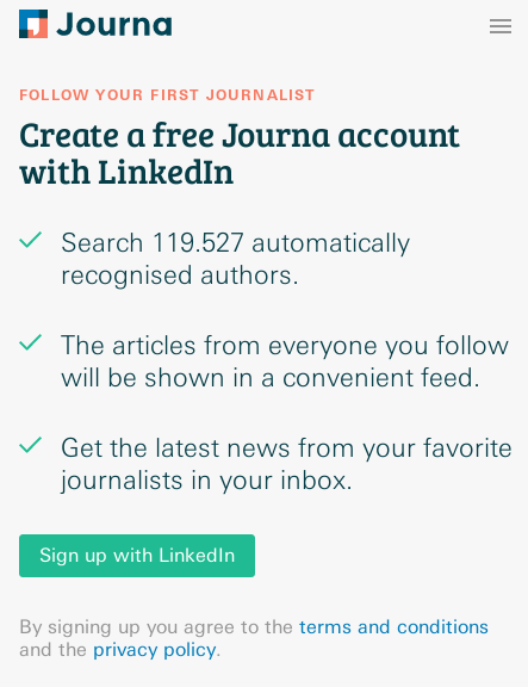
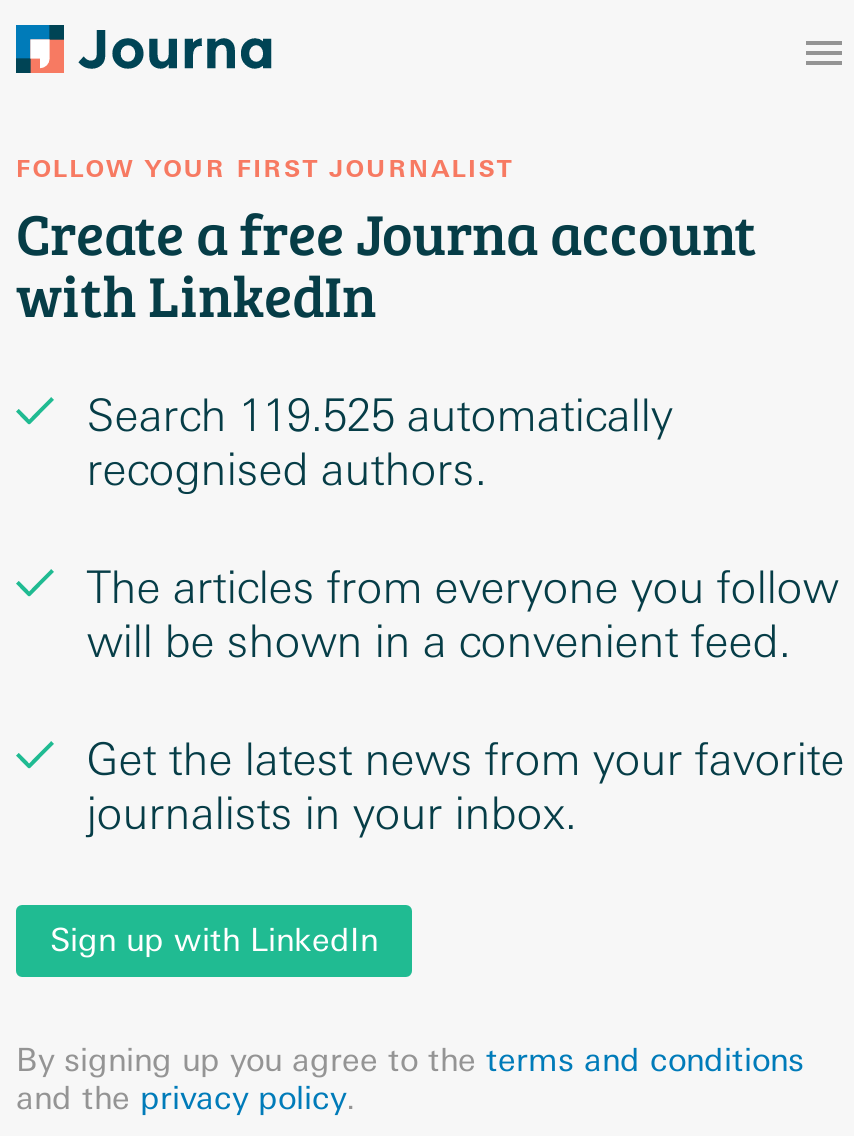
- Search 119.527 automatically
+ Search 119.525 automatically
